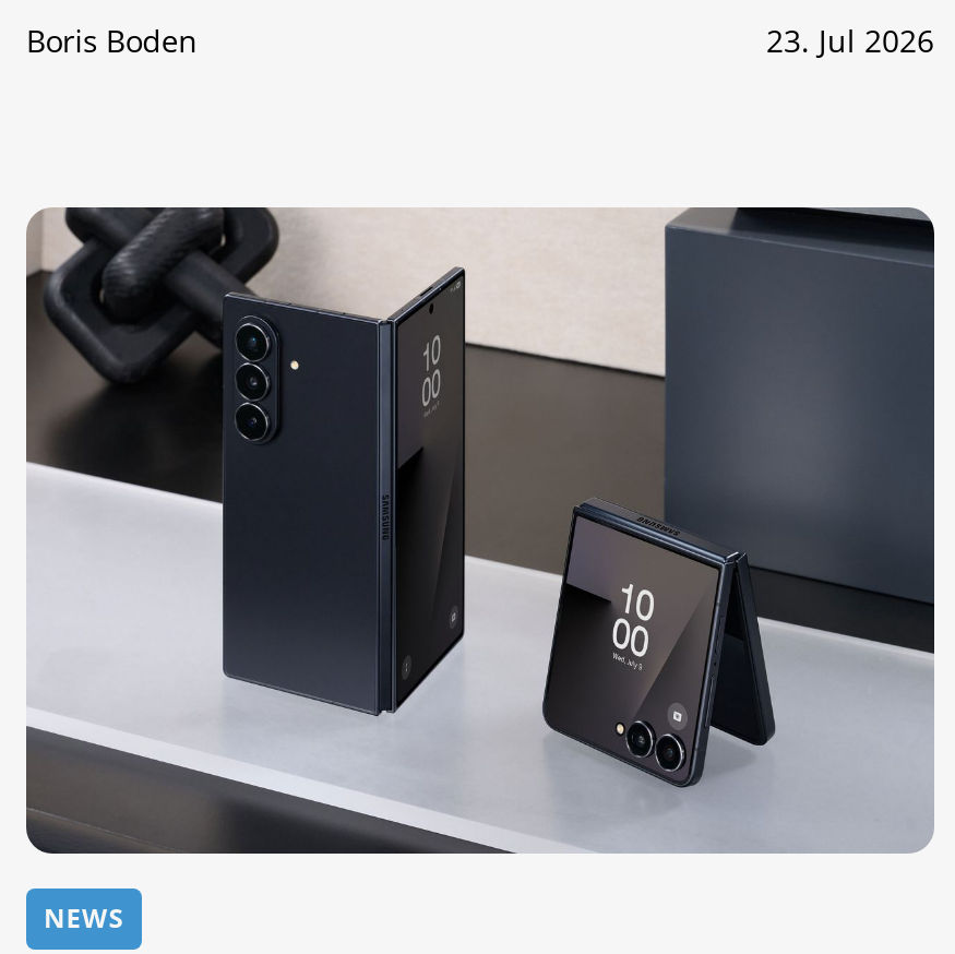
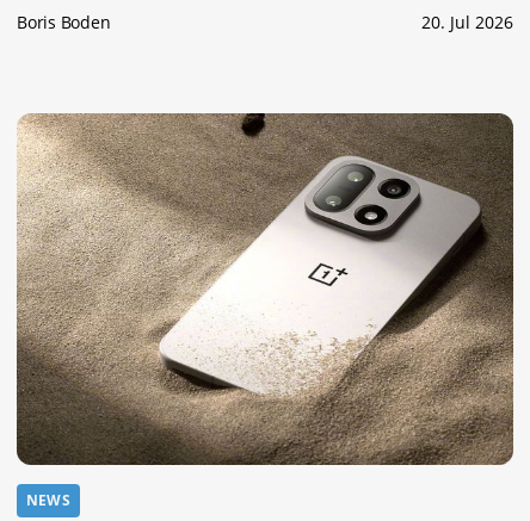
- 23. Jul 2026
+ 20. Jul 2026

- [image]
+ [image]
